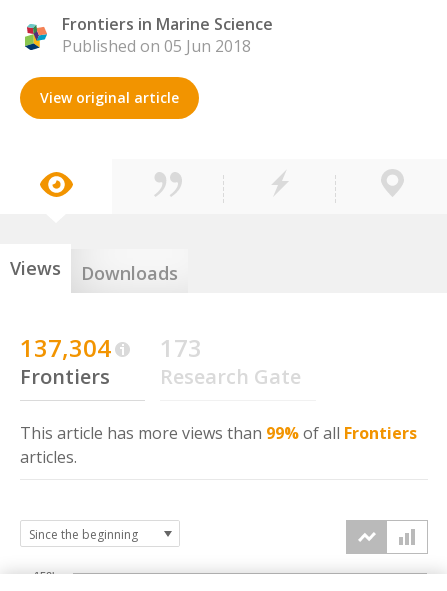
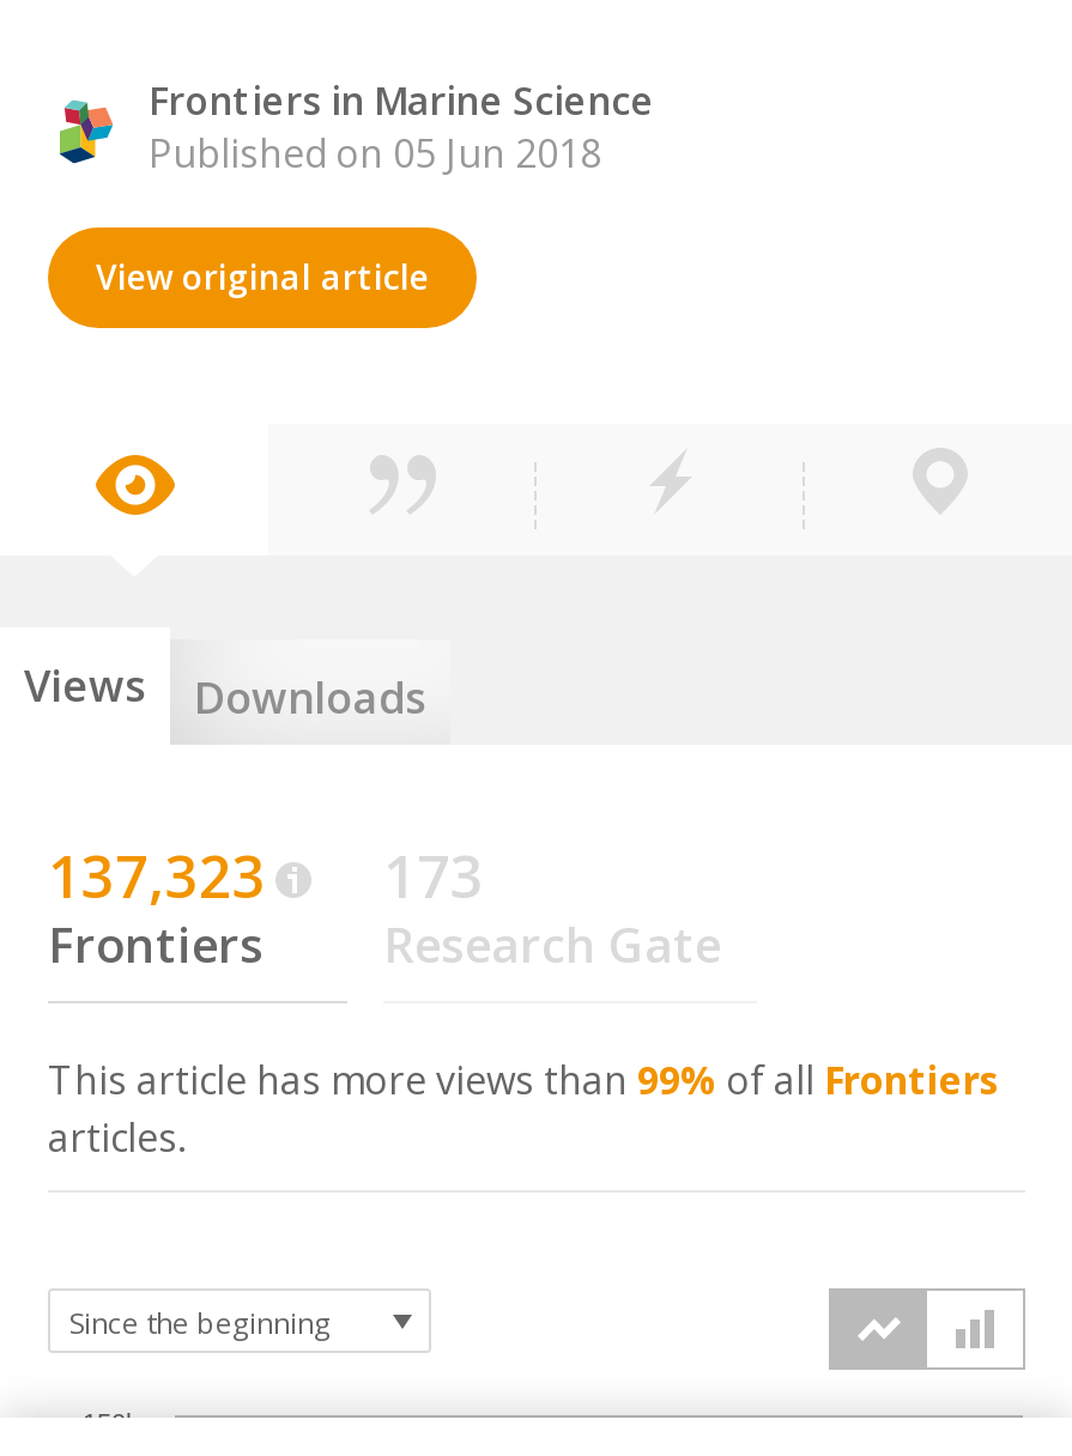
- 137,304
+ 137,323
